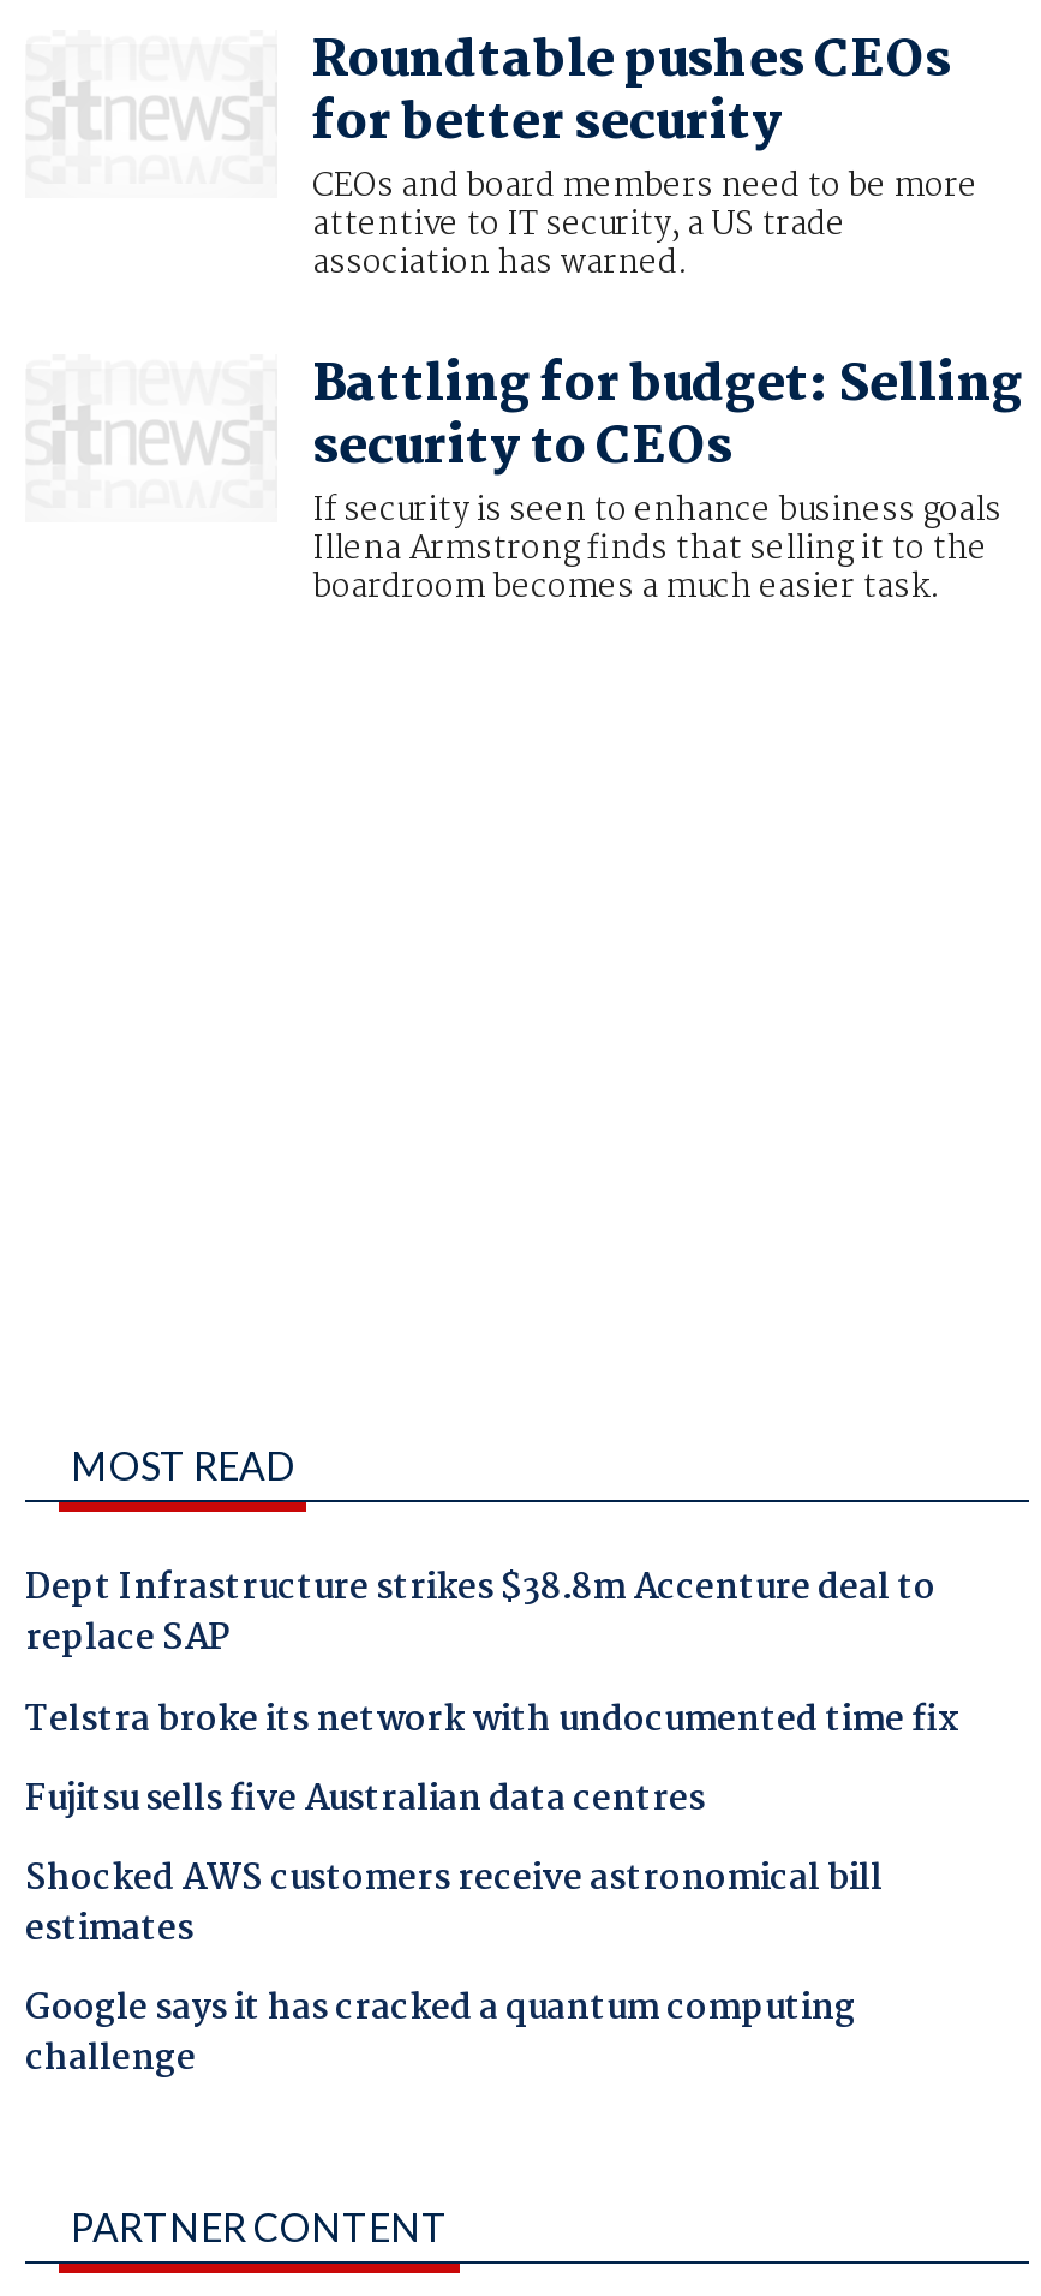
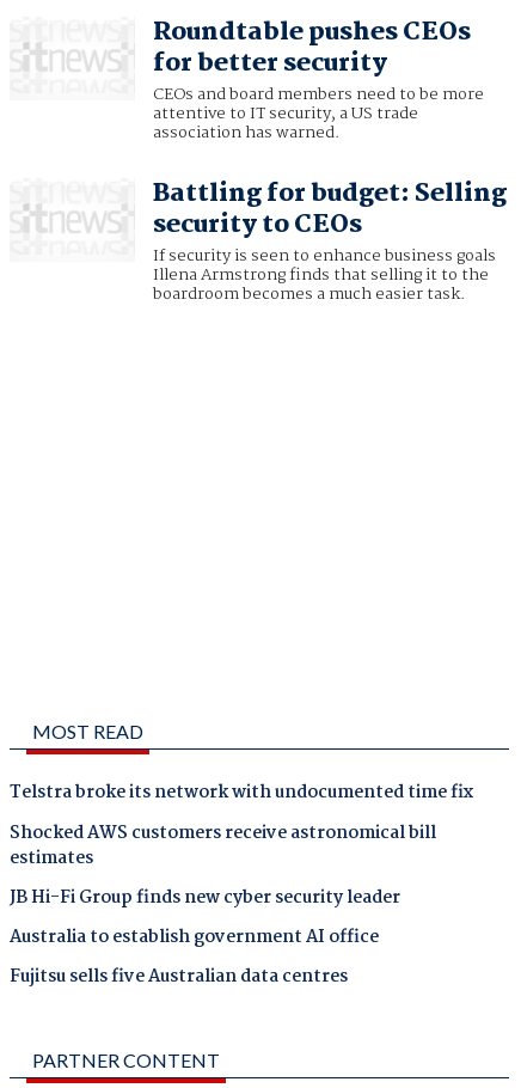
- Dept Infrastructure strikes $38.8m Accenture deal to
- replace SAP

moved down: Fujitsu sells five Australian data centres

moved up: Shocked AWS customers receive astronomical bill | estimates

- Google says it has cracked a quantum computing
- challenge
+ JB Hi-Fi Group finds new cyber security leader
+ Australia to establish government AI office
